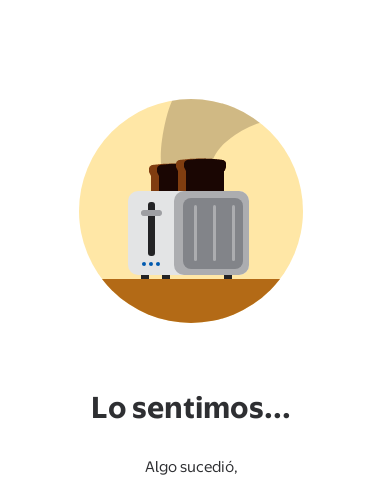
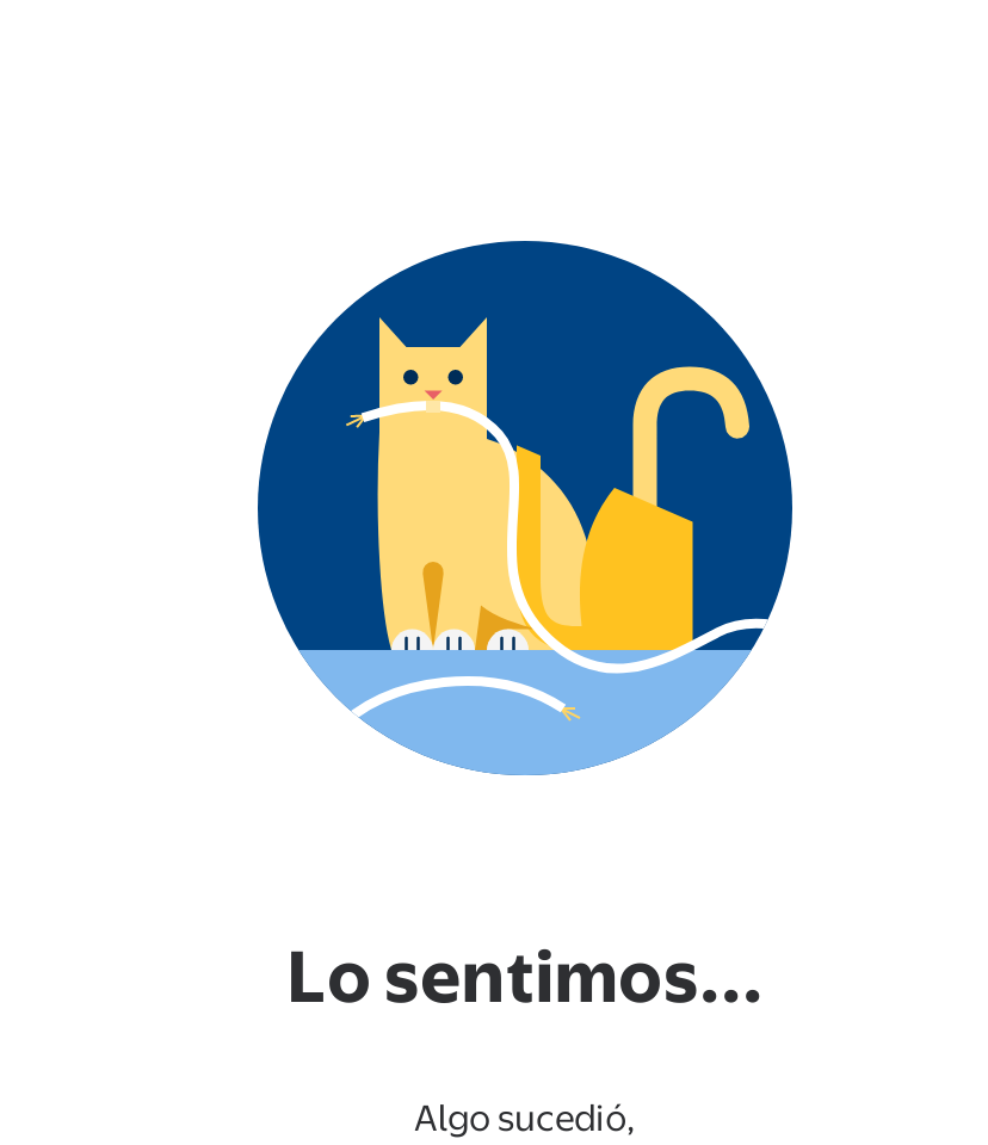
- [image]
+ [image]
